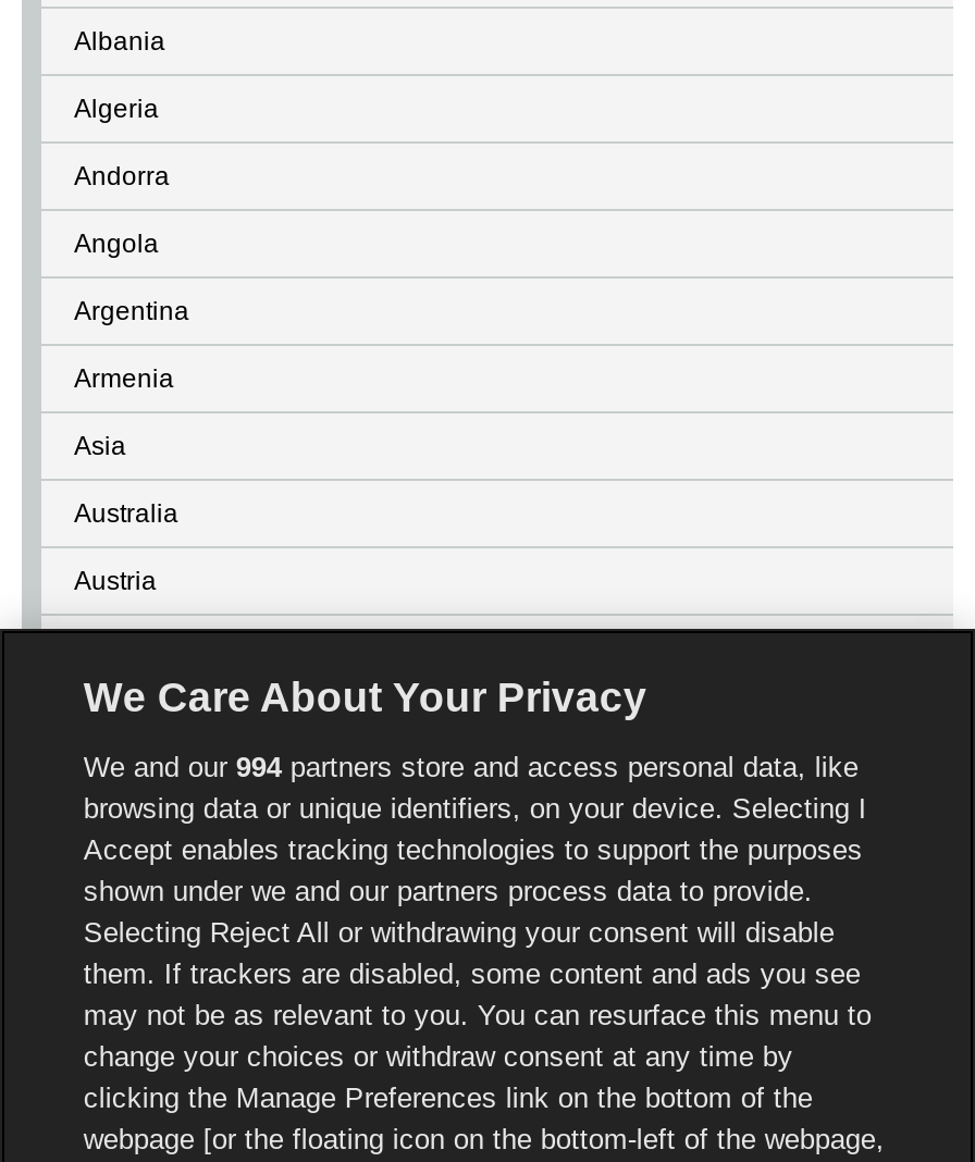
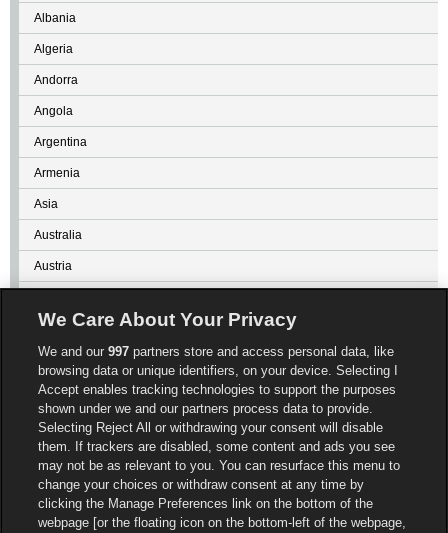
- We and our 994 partners store and access personal data, like
+ We and our 997 partners store and access personal data, like
